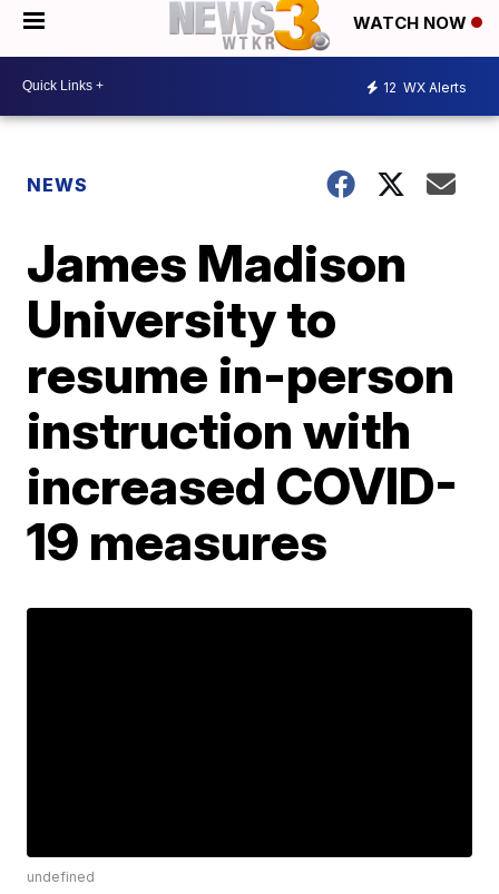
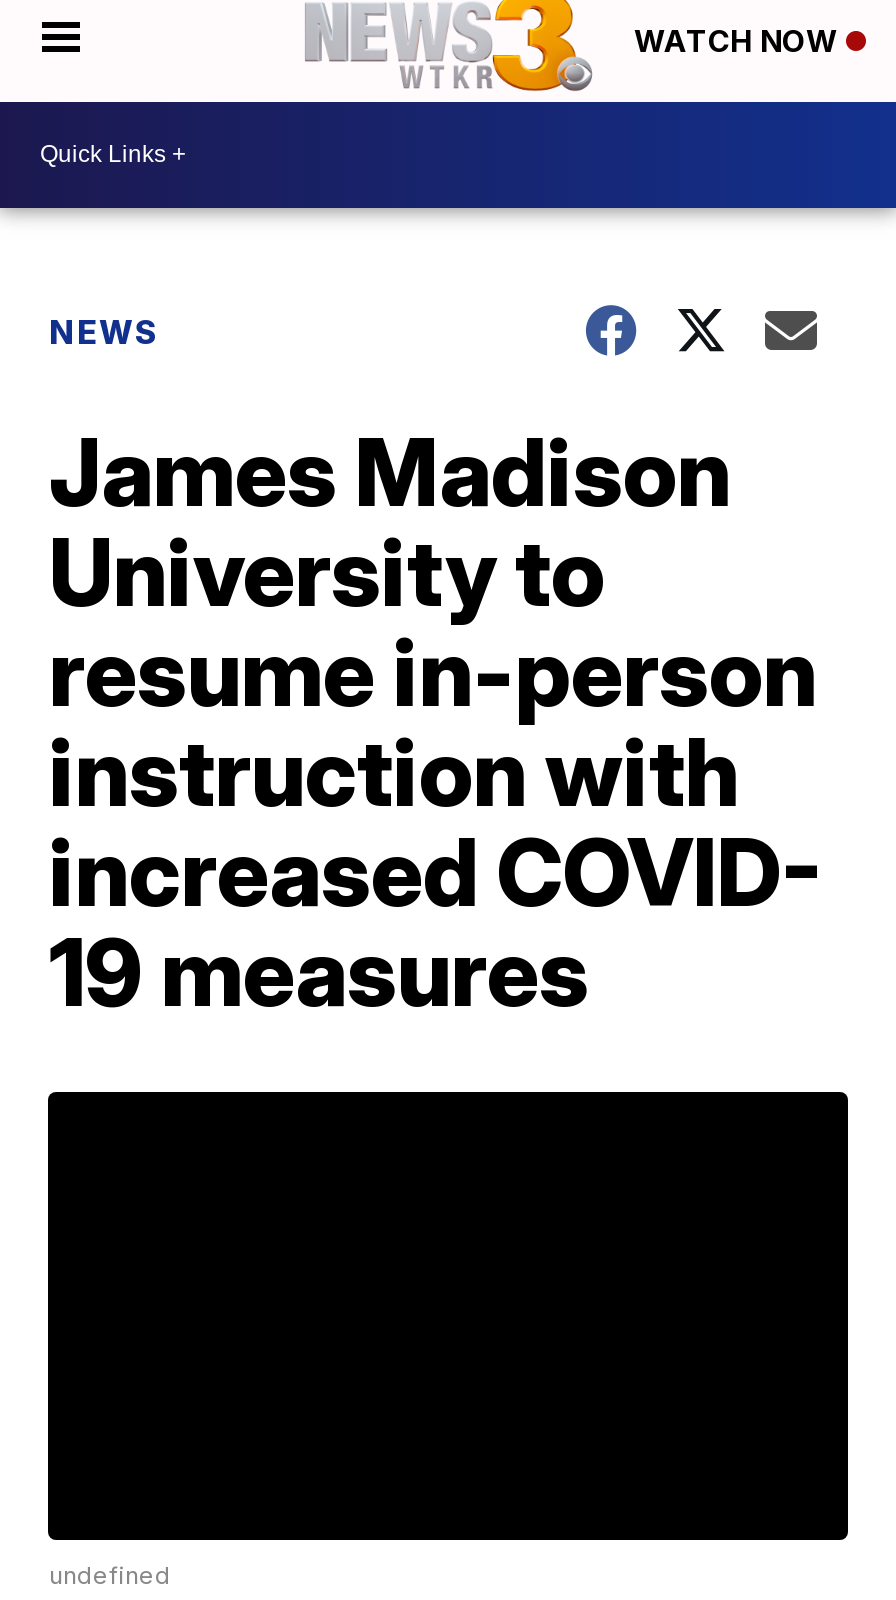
- 12 WX Alerts
